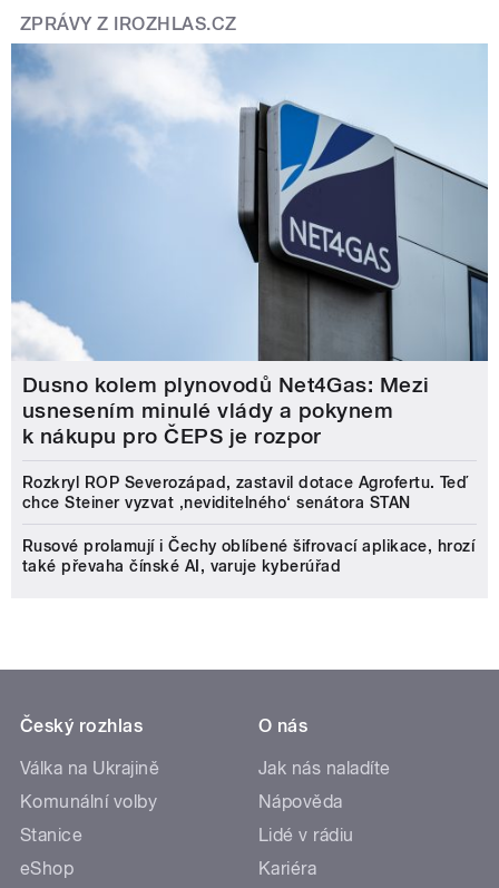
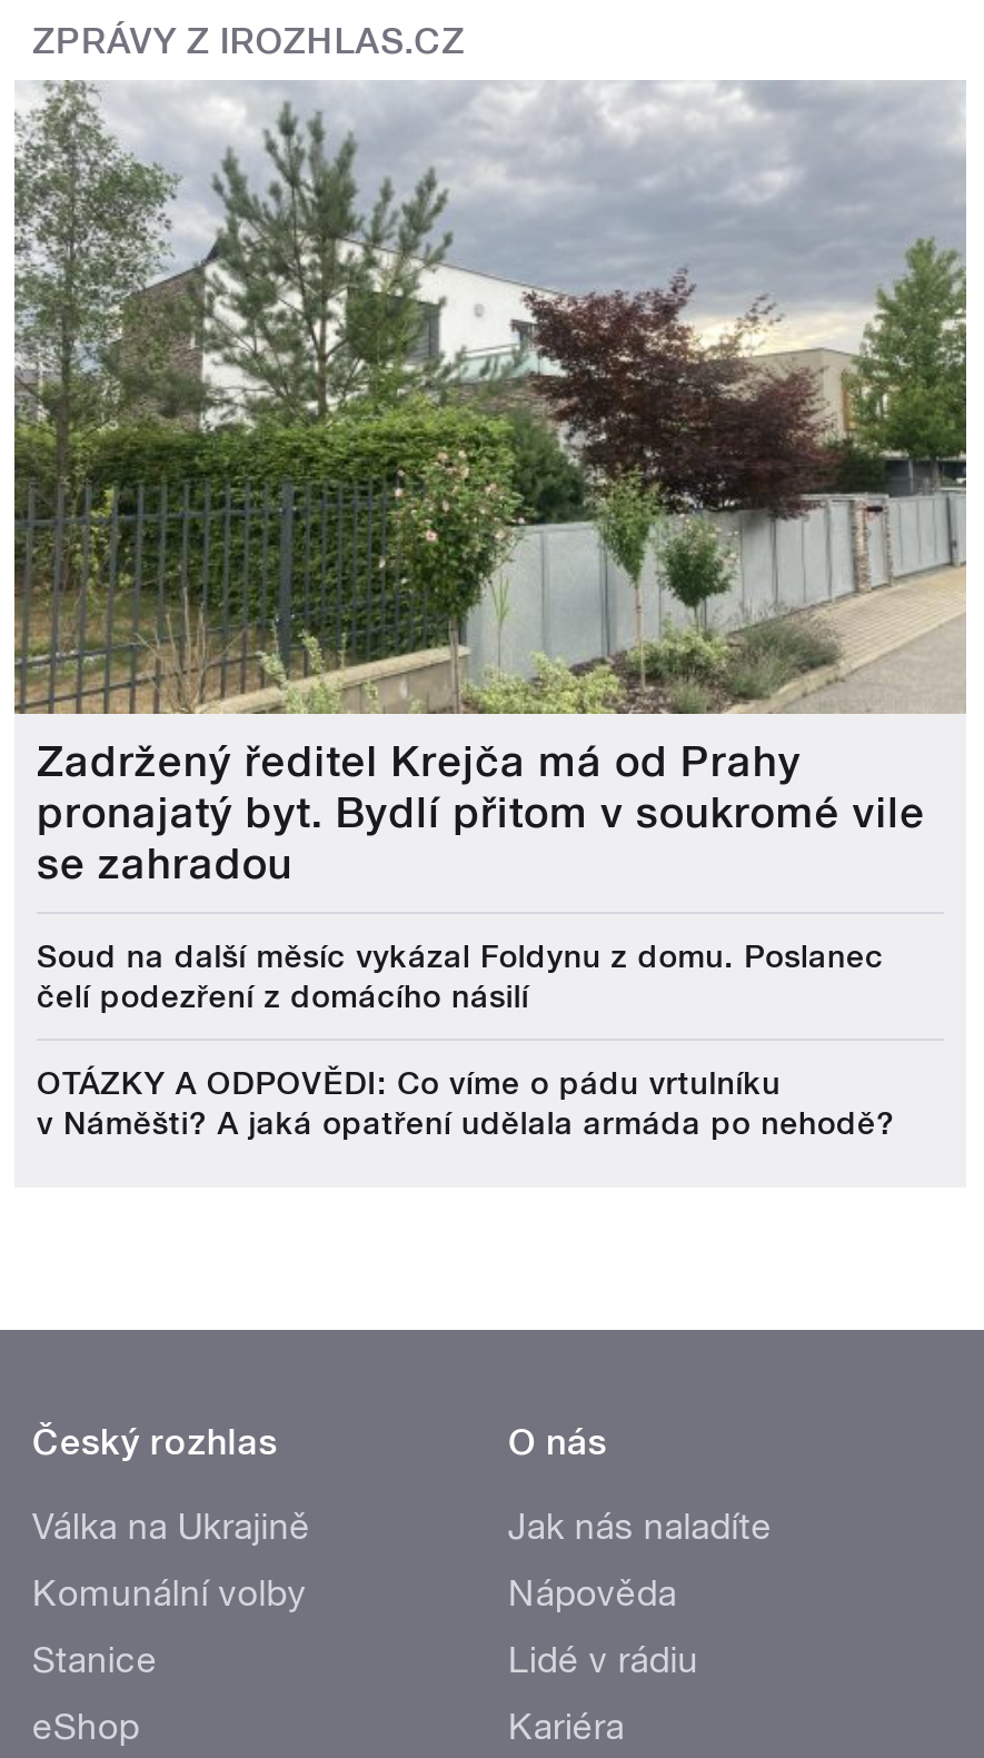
- [image]
- Dusno kolem plynovodů Net4Gas: Mezi
- usnesením minulé vlády a pokynem
- k nákupu pro ČEPS je rozpor
+ [image]
+ Zadržený ředitel Krejča má od Prahy
+ pronajatý byt. Bydlí přitom v soukromé vile
+ se zahradou

- Rozkryl ROP Severozápad, zastavil dotace Agrofertu. Teď
- chce Steiner vyzvat ‚neviditelného‘ senátora STAN
+ Soud na další měsíc vykázal Foldynu z domu. Poslanec
+ čelí podezření z domácího násilí

- Rusové prolamují i Čechy oblíbené šifrovací aplikace, hrozí
- také převaha čínské AI, varuje kyberúřad
+ OTÁZKY A ODPOVĚDI: Co víme o pádu vrtulníku
+ v Náměšti? A jaká opatření udělala armáda po nehodě?
